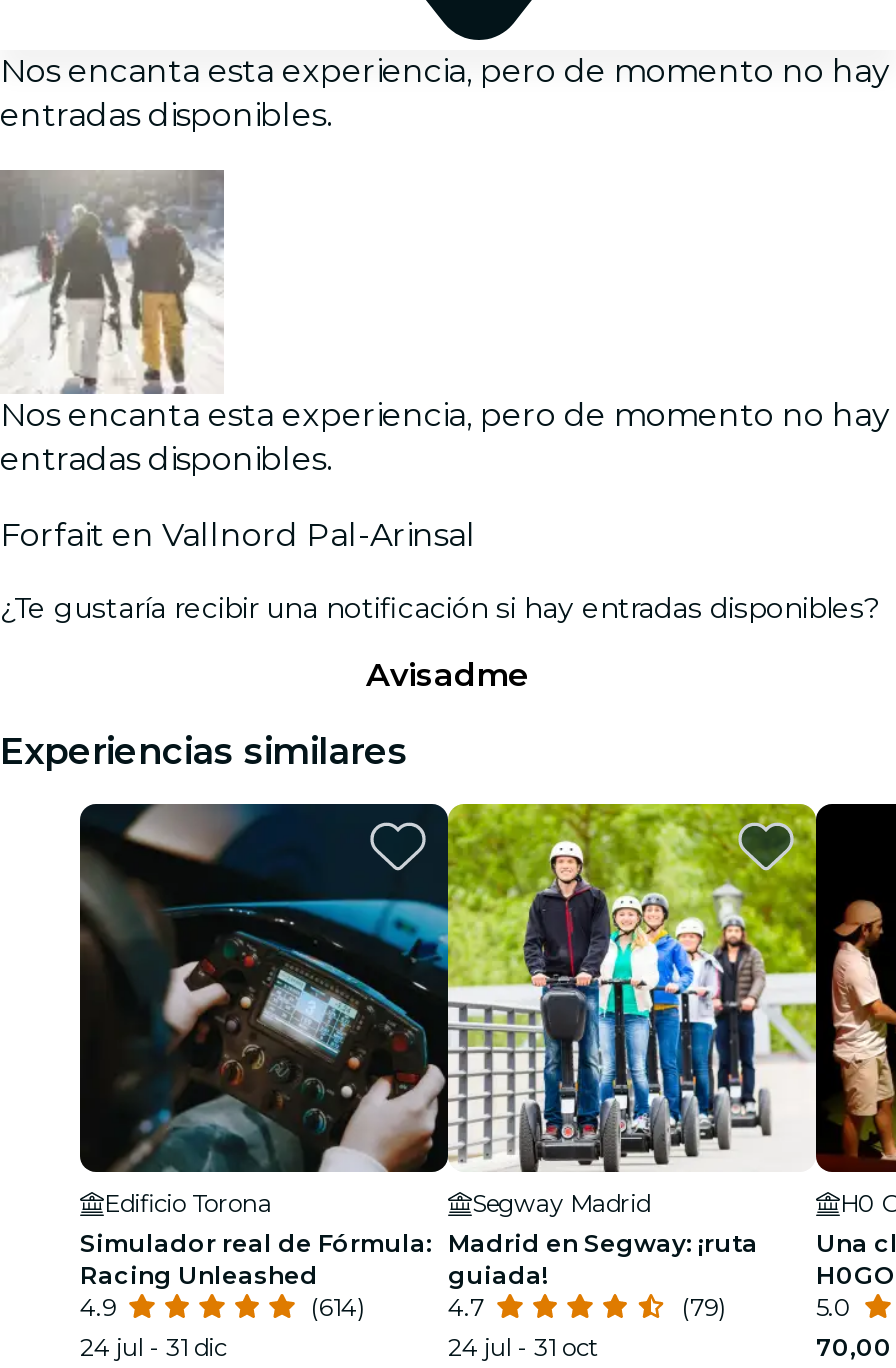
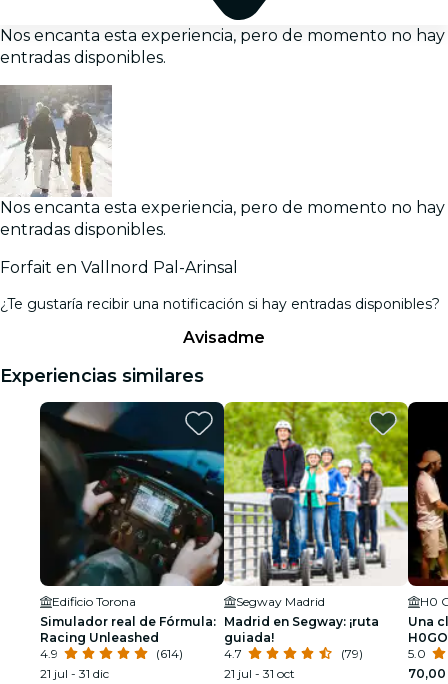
- 24 jul - 31 dic
+ 21 jul - 31 dic

- 24 jul - 31 oct
+ 21 jul - 31 oct
